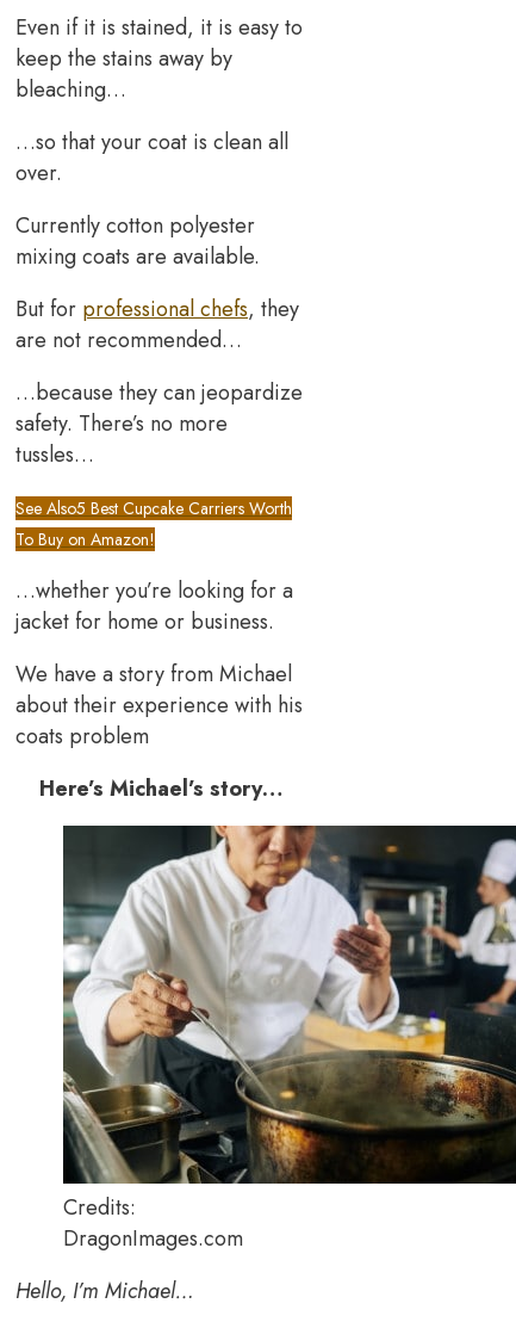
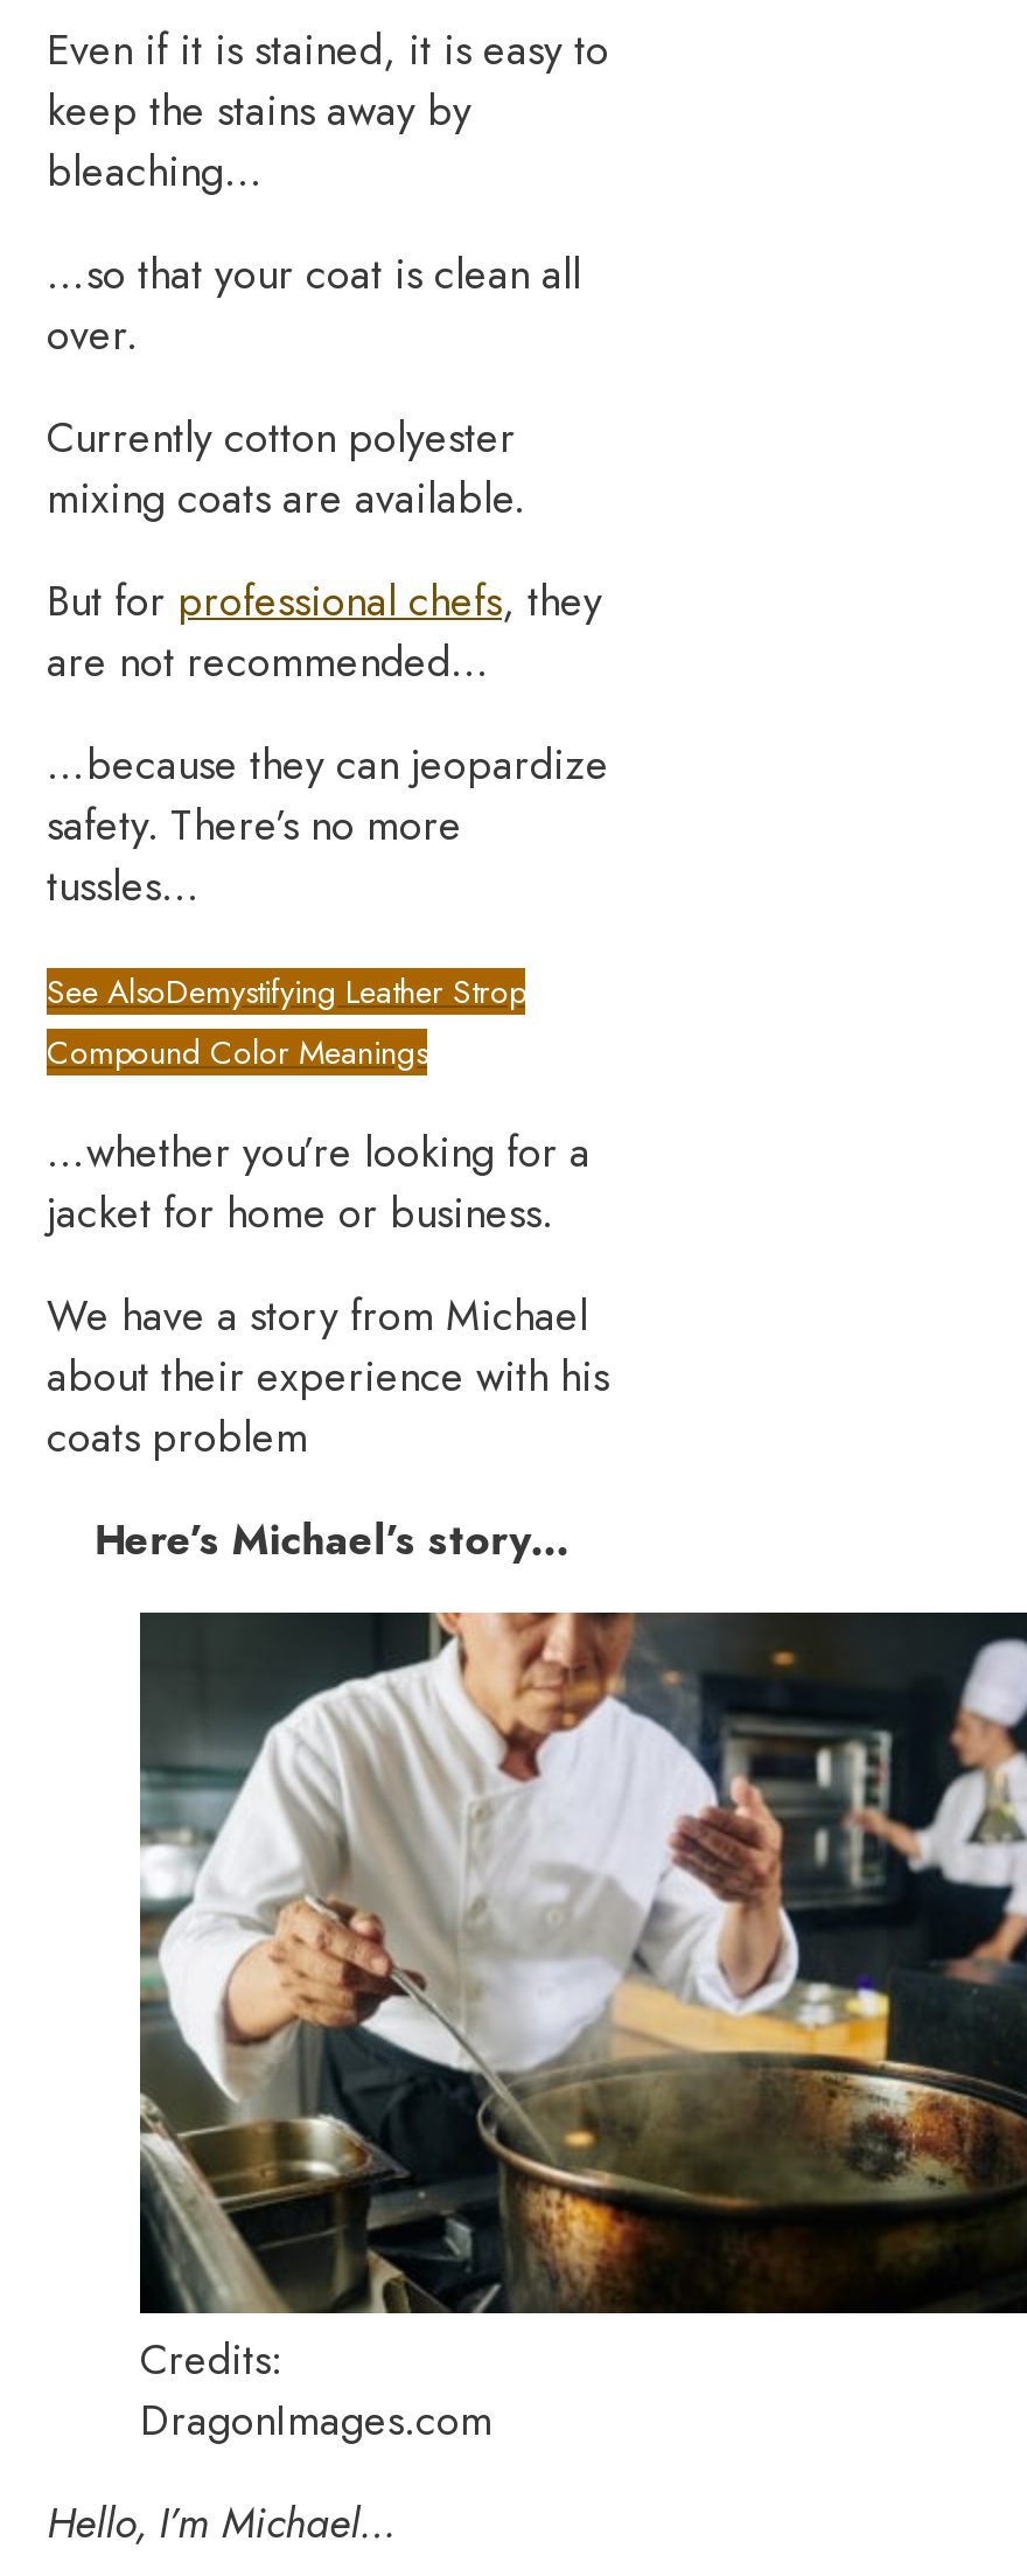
- See Also5 Best Cupcake Carriers Worth
- To Buy on Amazon!
+ See AlsoDemystifying Leather Strop
+ Compound Color Meanings
